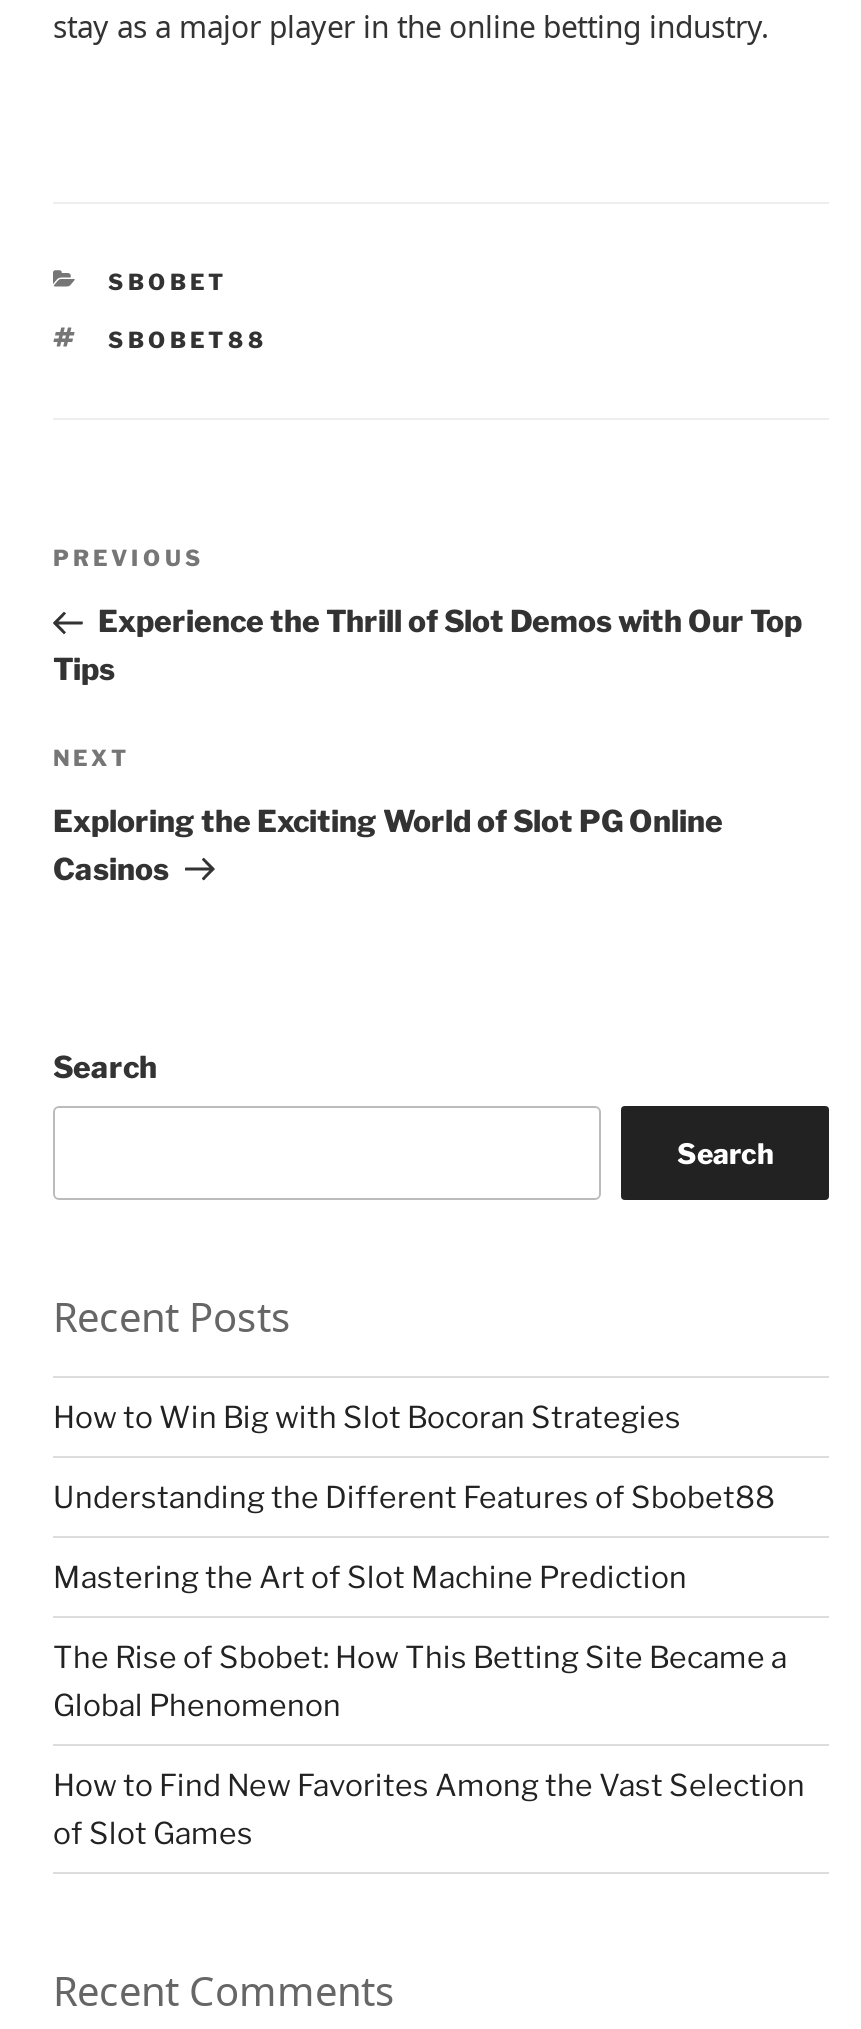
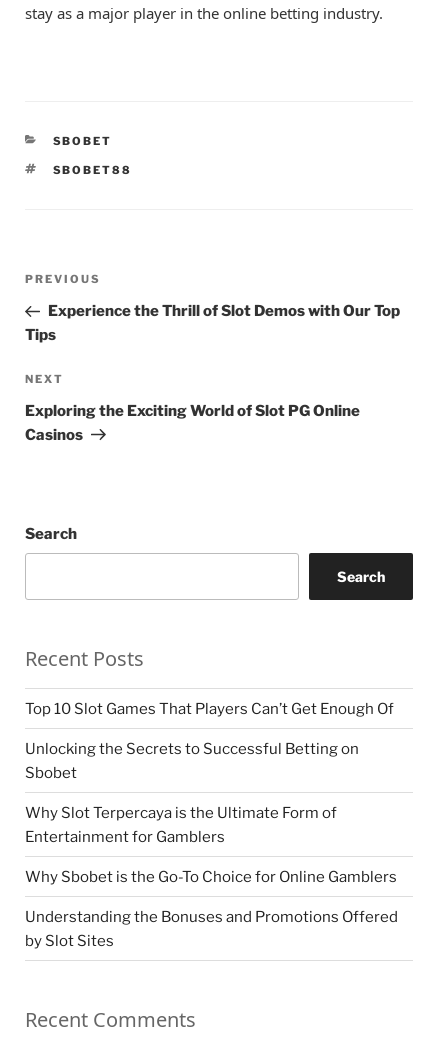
- How to Win Big with Slot Bocoran Strategies
+ Top 10 Slot Games That Players Can’t Get Enough Of

- Understanding the Different Features of Sbobet88
+ Unlocking the Secrets to Successful Betting on
+ Sbobet

- Mastering the Art of Slot Machine Prediction
+ Why Slot Terpercaya is the Ultimate Form of
+ Entertainment for Gamblers

- The Rise of Sbobet: How This Betting Site Became a
- Global Phenomenon
+ Why Sbobet is the Go-To Choice for Online Gamblers

- How to Find New Favorites Among the Vast Selection
- of Slot Games
+ Understanding the Bonuses and Promotions Offered
+ by Slot Sites
